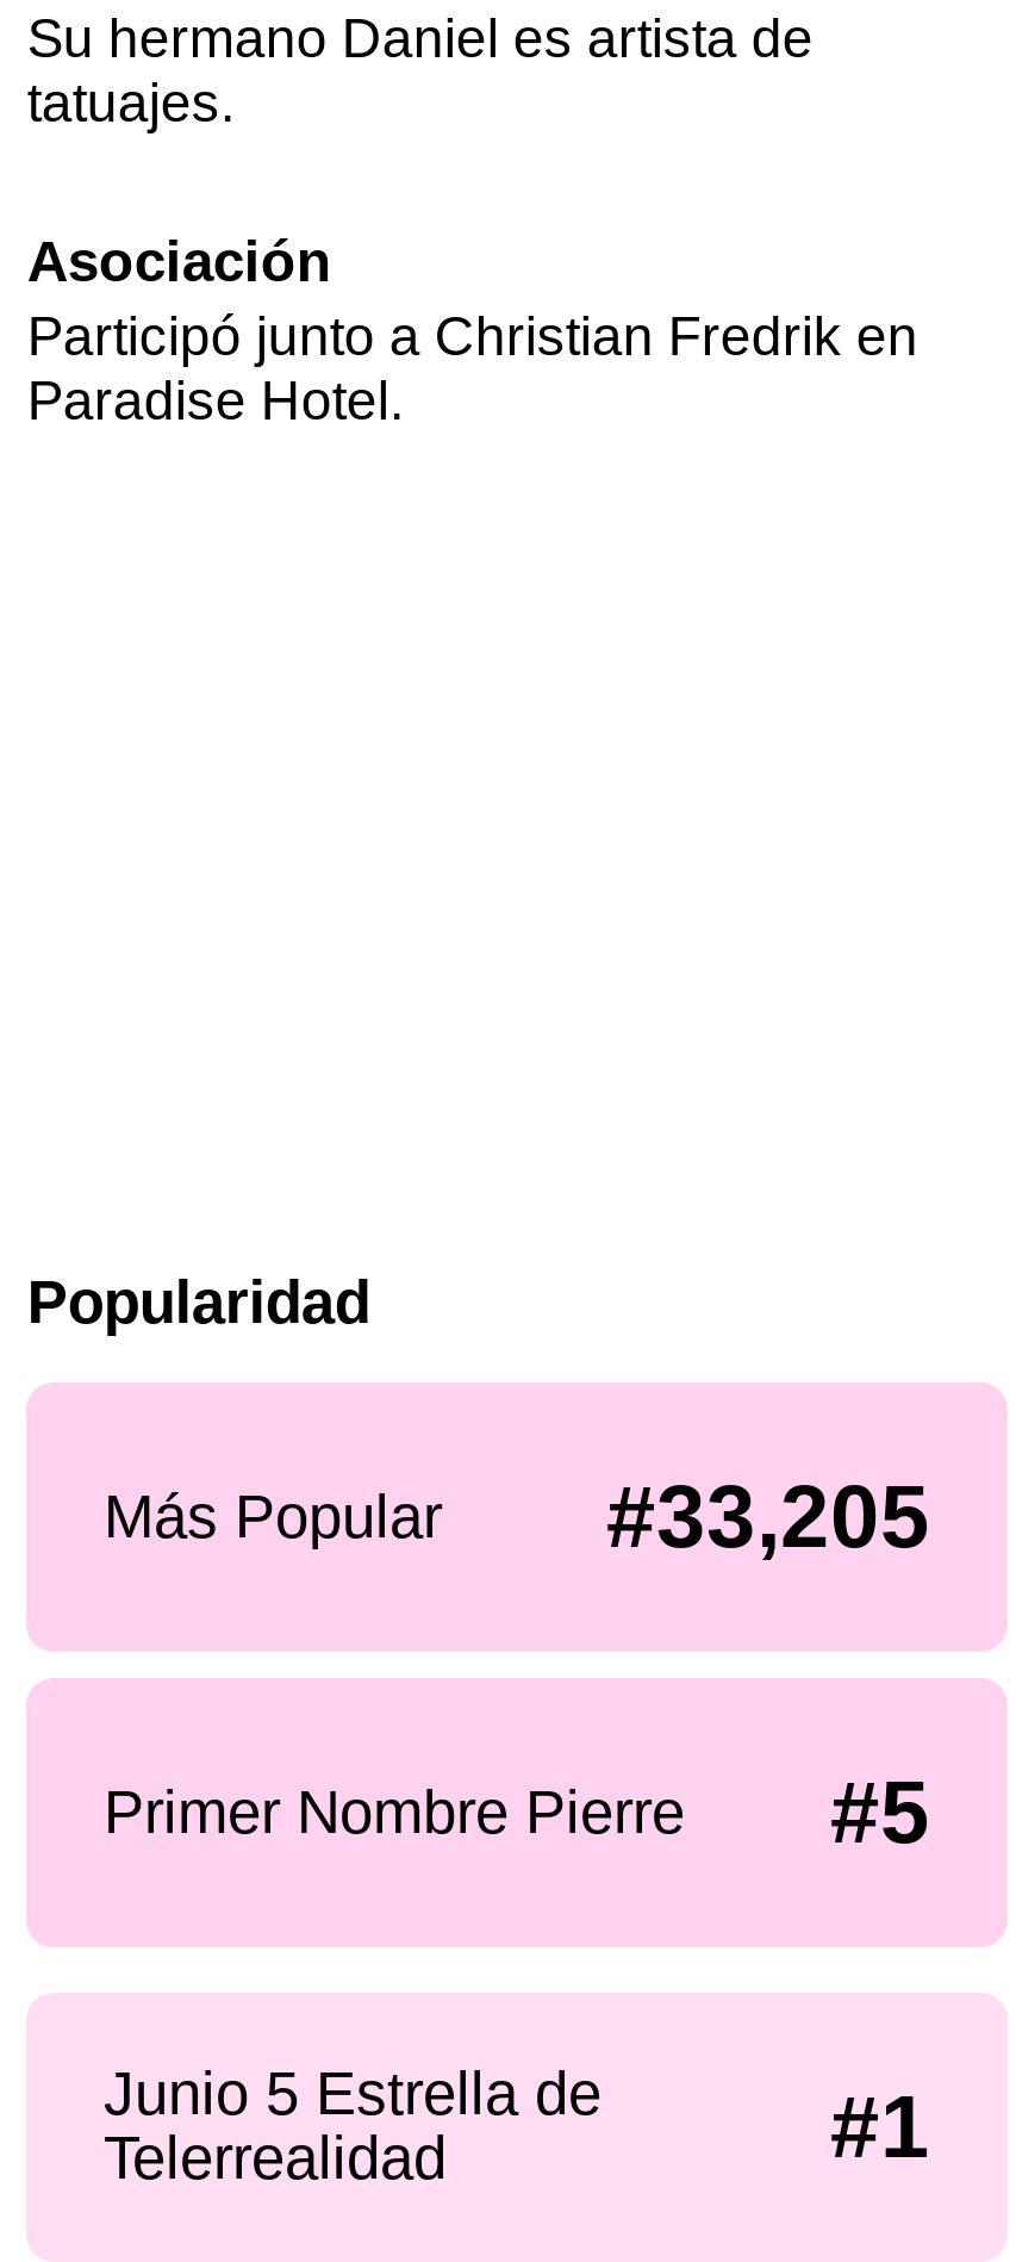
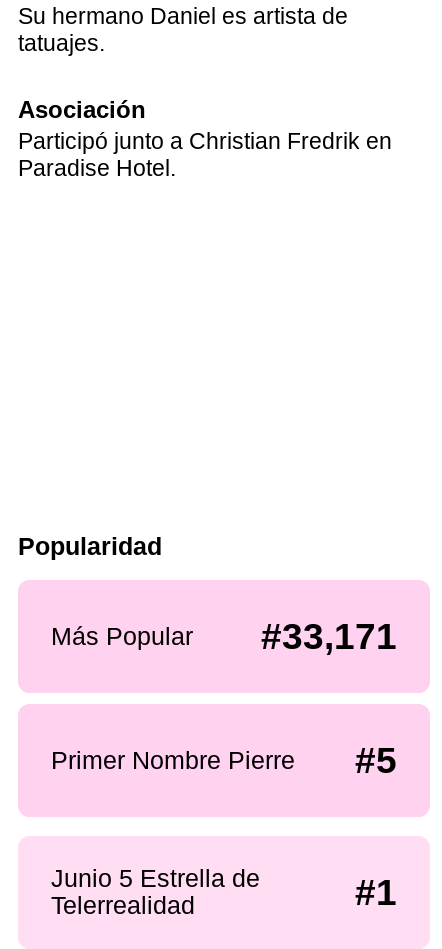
- #33,205
+ #33,171
